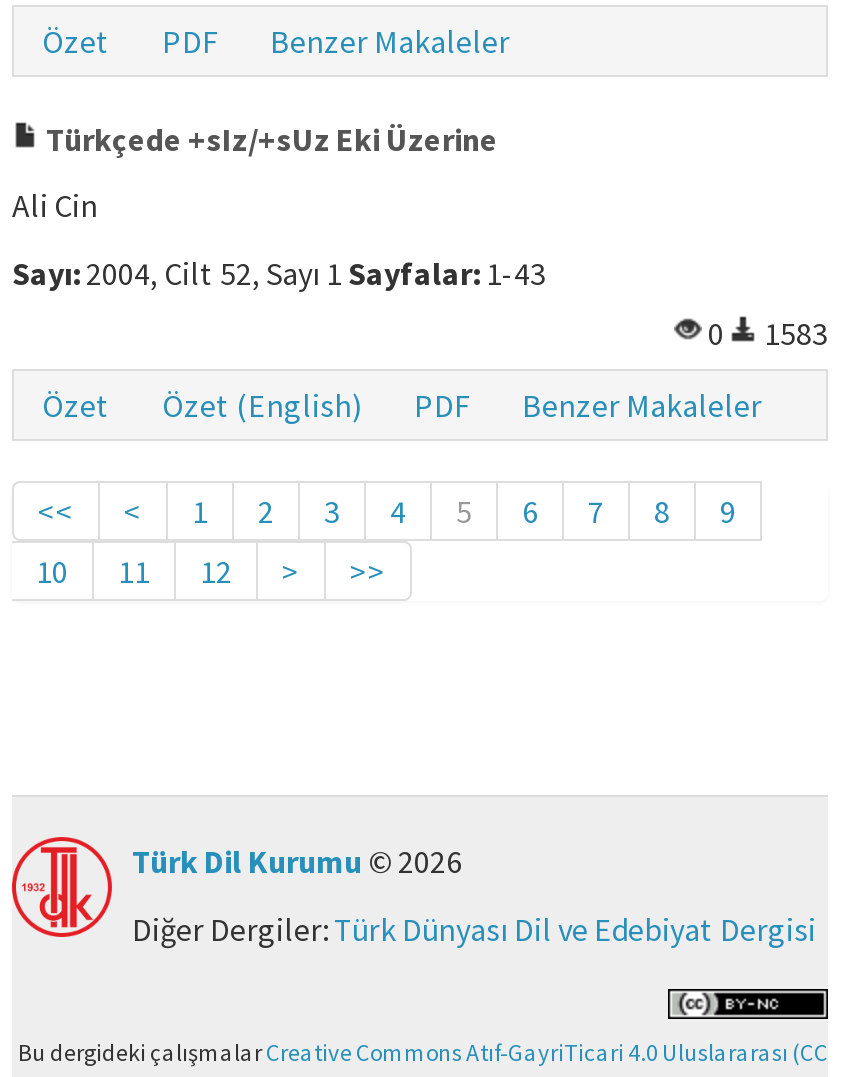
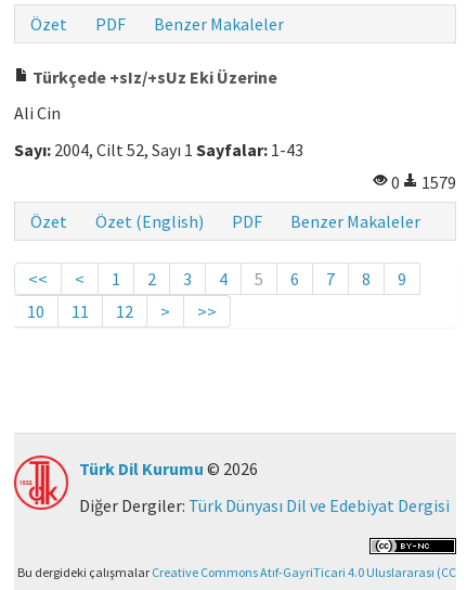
- 0 1583
+ 0 1579
